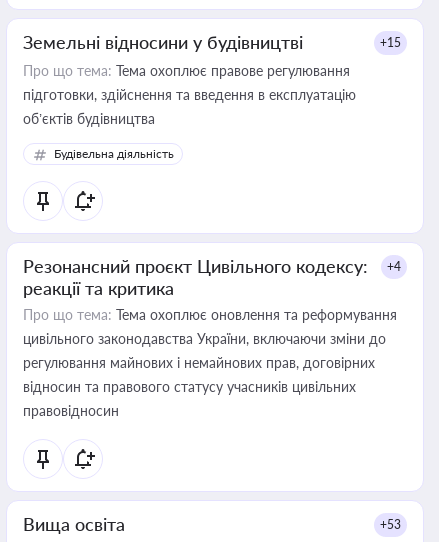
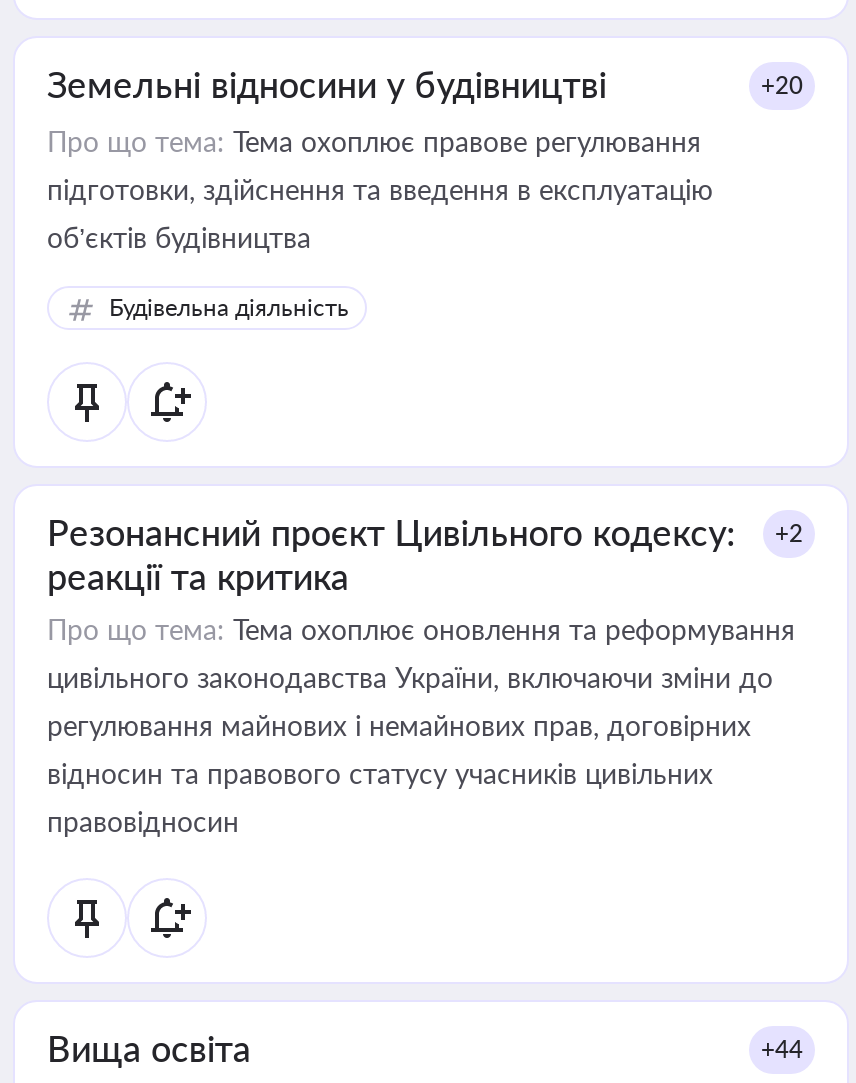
- +15
+ +20

- Резонансний проєкт Цивільного кодексу: +4
+ Резонансний проєкт Цивільного кодексу: +2

- +53
+ +44
